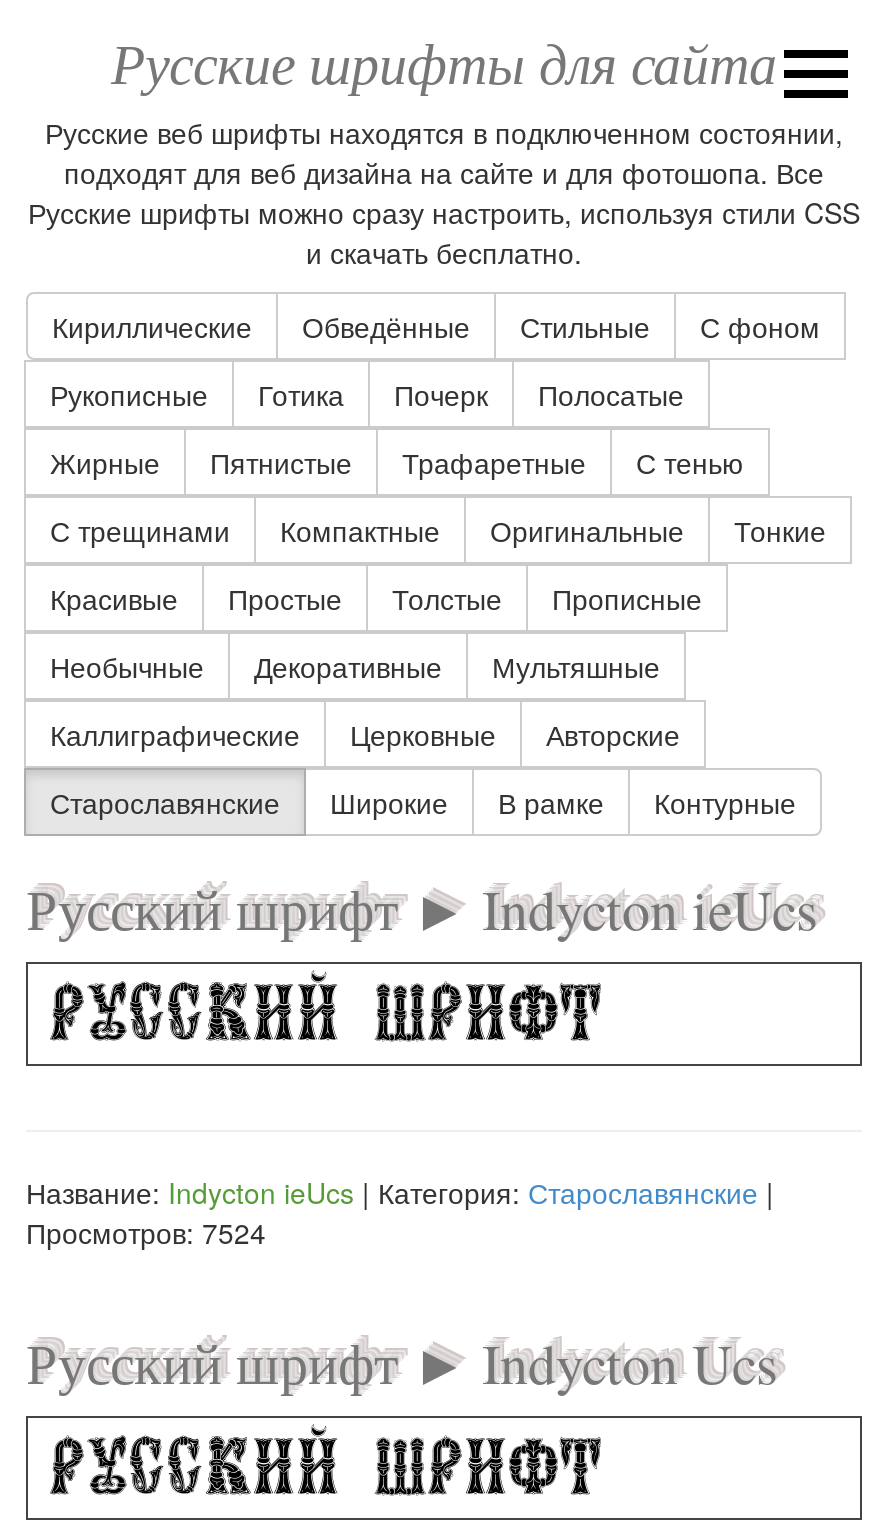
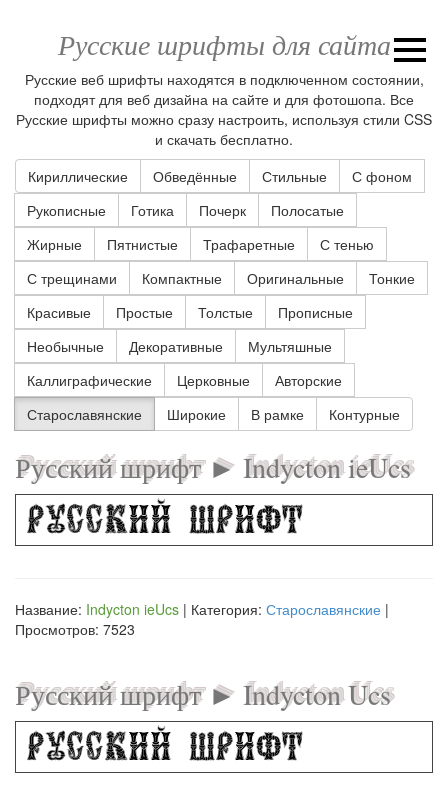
- Просмотров: 7524
+ Просмотров: 7523
